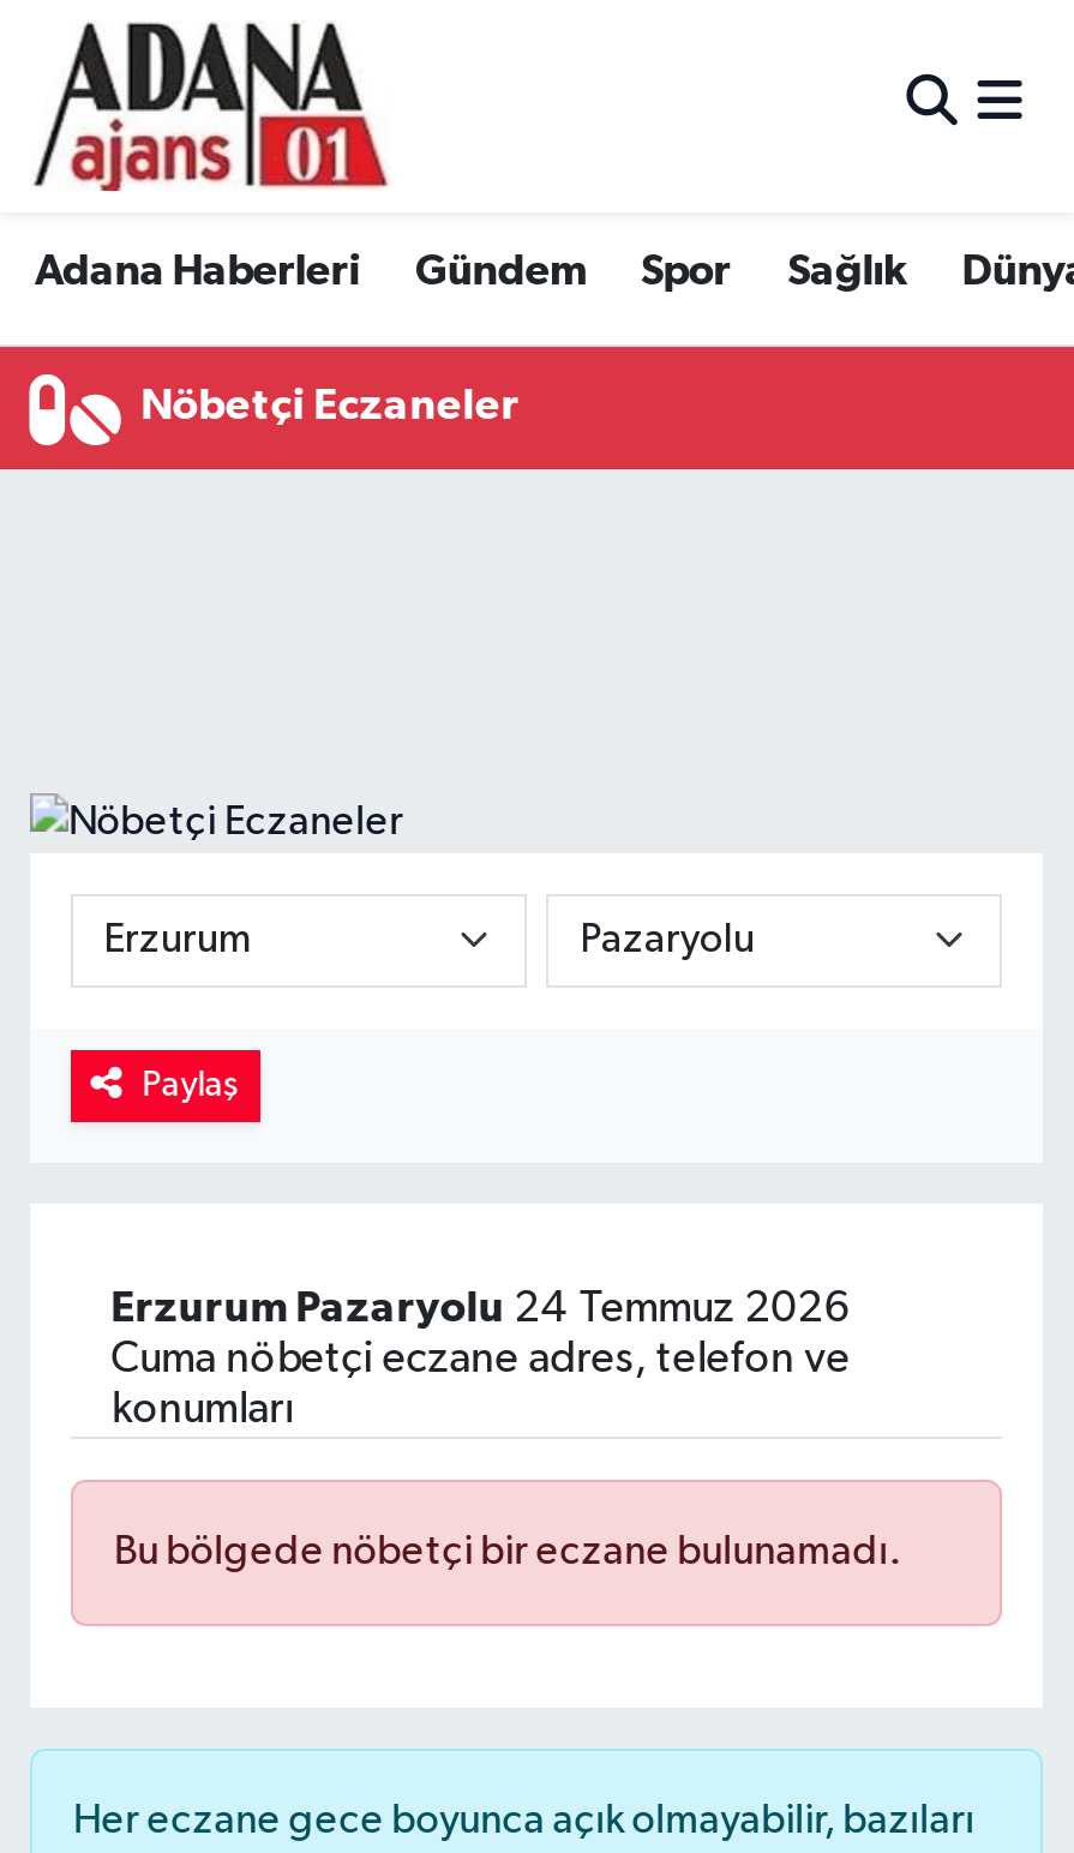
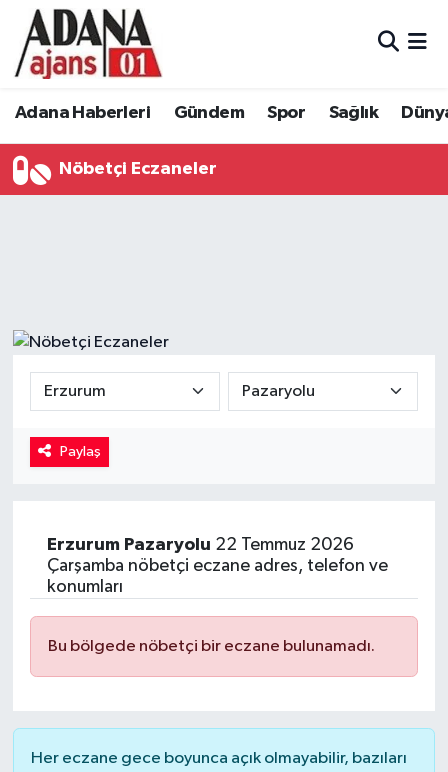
- Erzurum Pazaryolu 24 Temmuz 2026
+ Erzurum Pazaryolu 22 Temmuz 2026

- Cuma nöbetçi eczane adres, telefon ve
+ Çarşamba nöbetçi eczane adres, telefon ve
